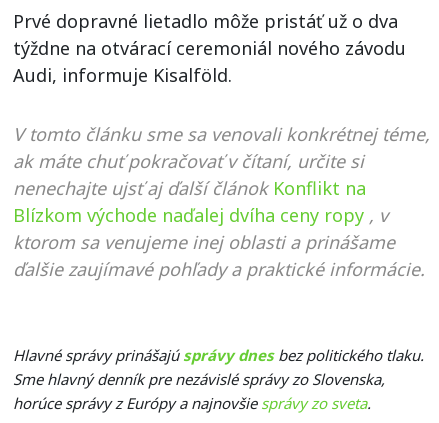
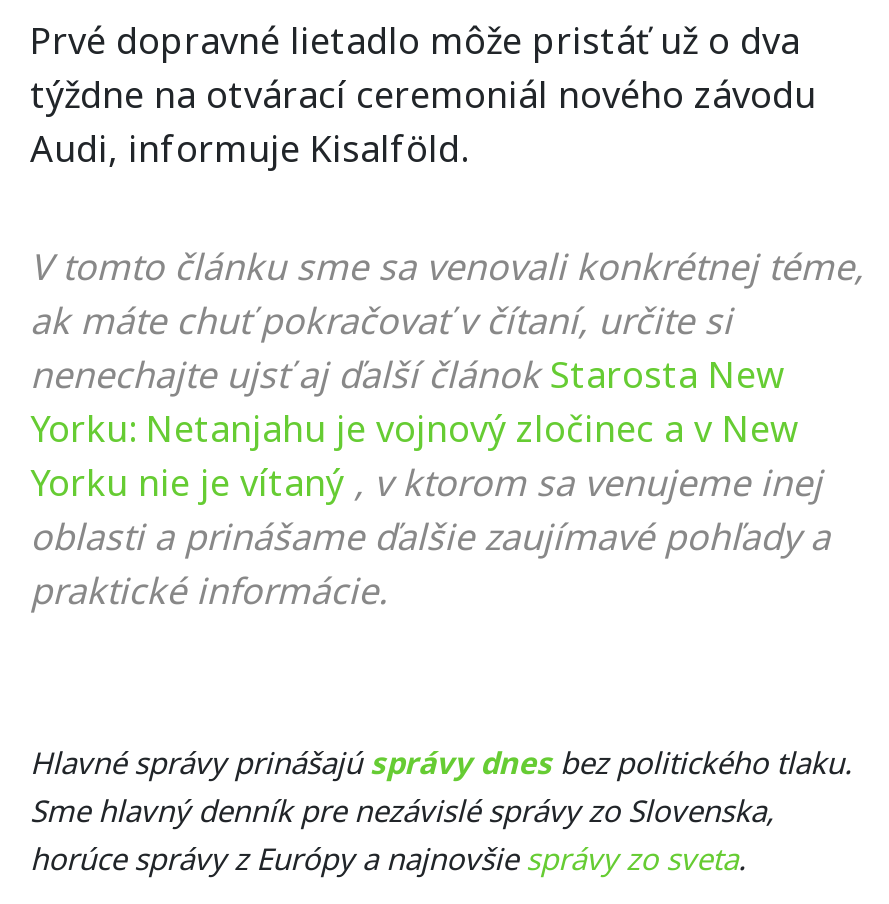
- nenechajte ujsť aj ďalší článok Konflikt na
- Blízkom východe naďalej dvíha ceny ropy , v
- ktorom sa venujeme inej oblasti a prinášame
- ďalšie zaujímavé pohľady a praktické informácie.
+ nenechajte ujsť aj ďalší článok Starosta New
+ Yorku: Netanjahu je vojnový zločinec a v New
+ Yorku nie je vítaný , v ktorom sa venujeme inej
+ oblasti a prinášame ďalšie zaujímavé pohľady a
+ praktické informácie.
